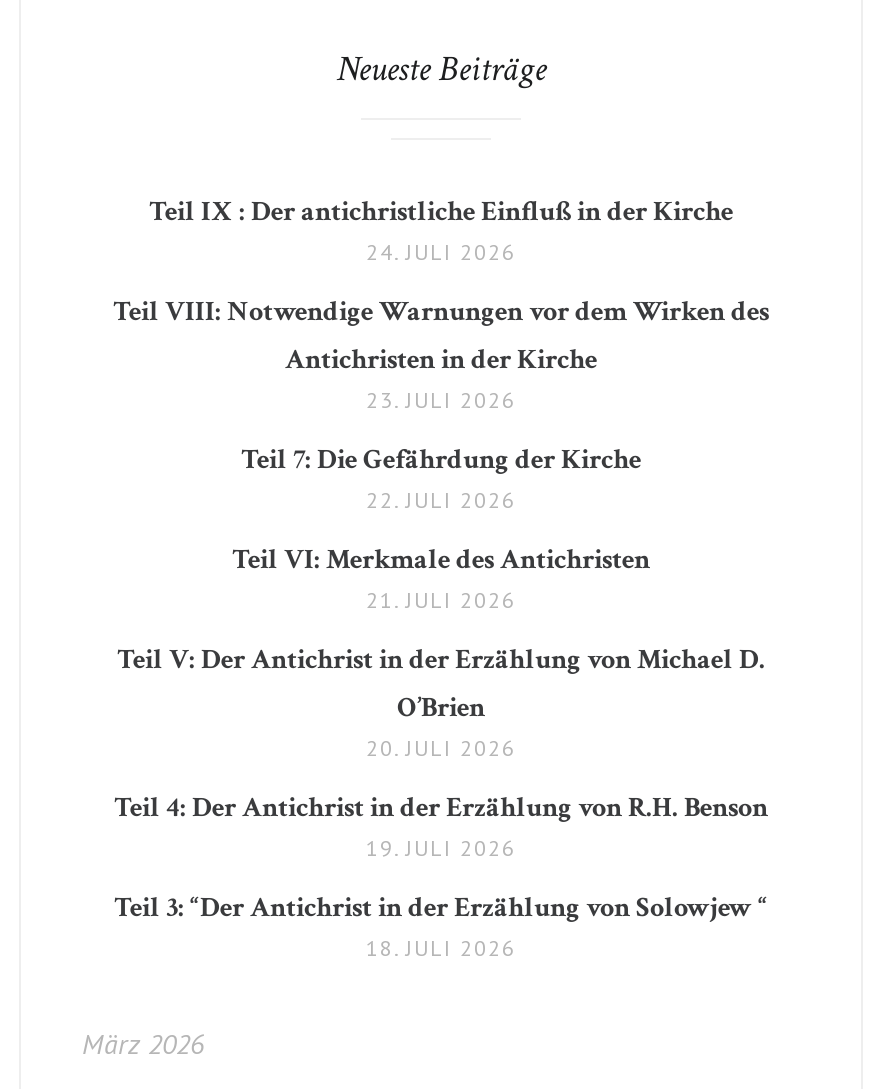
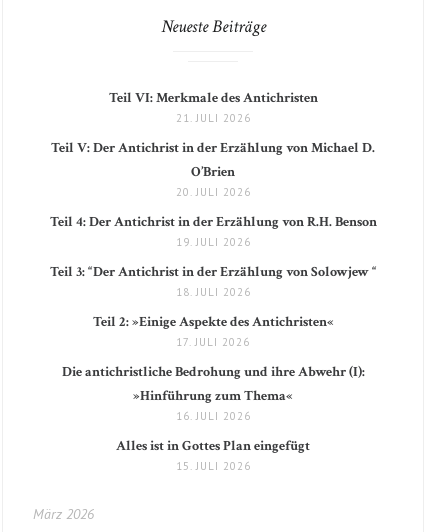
- Teil IX : Der antichristliche Einfluß in der Kirche
- 24. JULI 2026
- Teil VIII: Notwendige Warnungen vor dem Wirken des
- Antichristen in der Kirche
- 23. JULI 2026
- Teil 7: Die Gefährdung der Kirche
- 22. JULI 2026

moved up: Teil VI: Merkmale des Antichristen | 21. JULI 2026 | Teil V: Der Antichrist in der Erzählung von Michael D. | ... | Teil 3: “Der Antichrist in der Erzählung von Solowjew “ | 18. JULI 2026

+ Teil 2: »Einige Aspekte des Antichristen«
+ 17. JULI 2026
+ Die antichristliche Bedrohung und ihre Abwehr (I):
+ »Hinführung zum Thema«
+ 16. JULI 2026
+ Alles ist in Gottes Plan eingefügt
+ 15. JULI 2026
